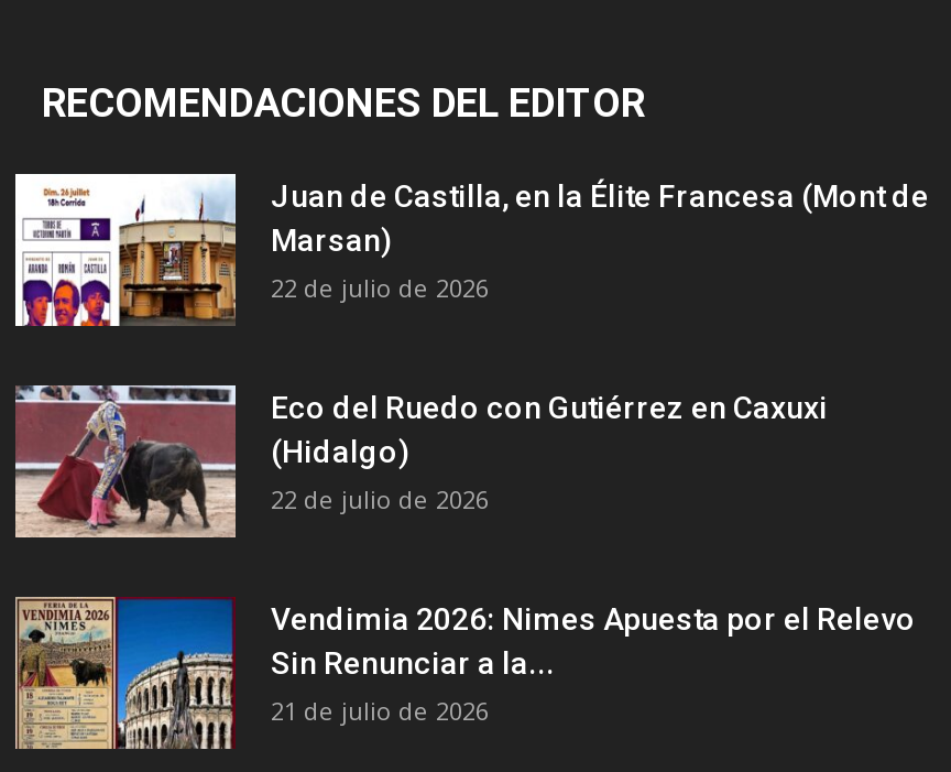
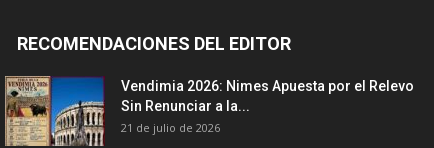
- [image]
- Juan de Castilla, en la Élite Francesa (Mont de
- Marsan)
- 22 de julio de 2026
- Eco del Ruedo con Gutiérrez en Caxuxi
- (Hidalgo)
- 22 de julio de 2026

- [image]
